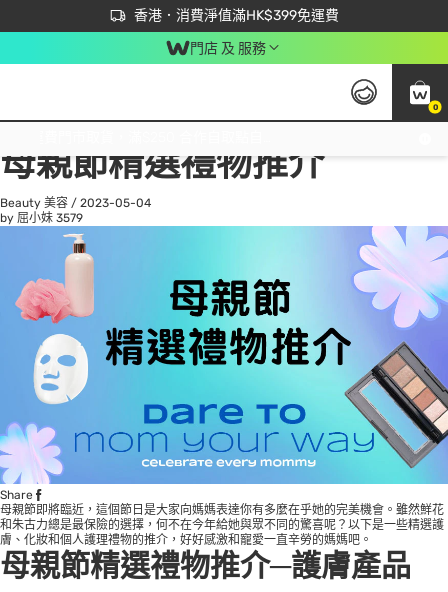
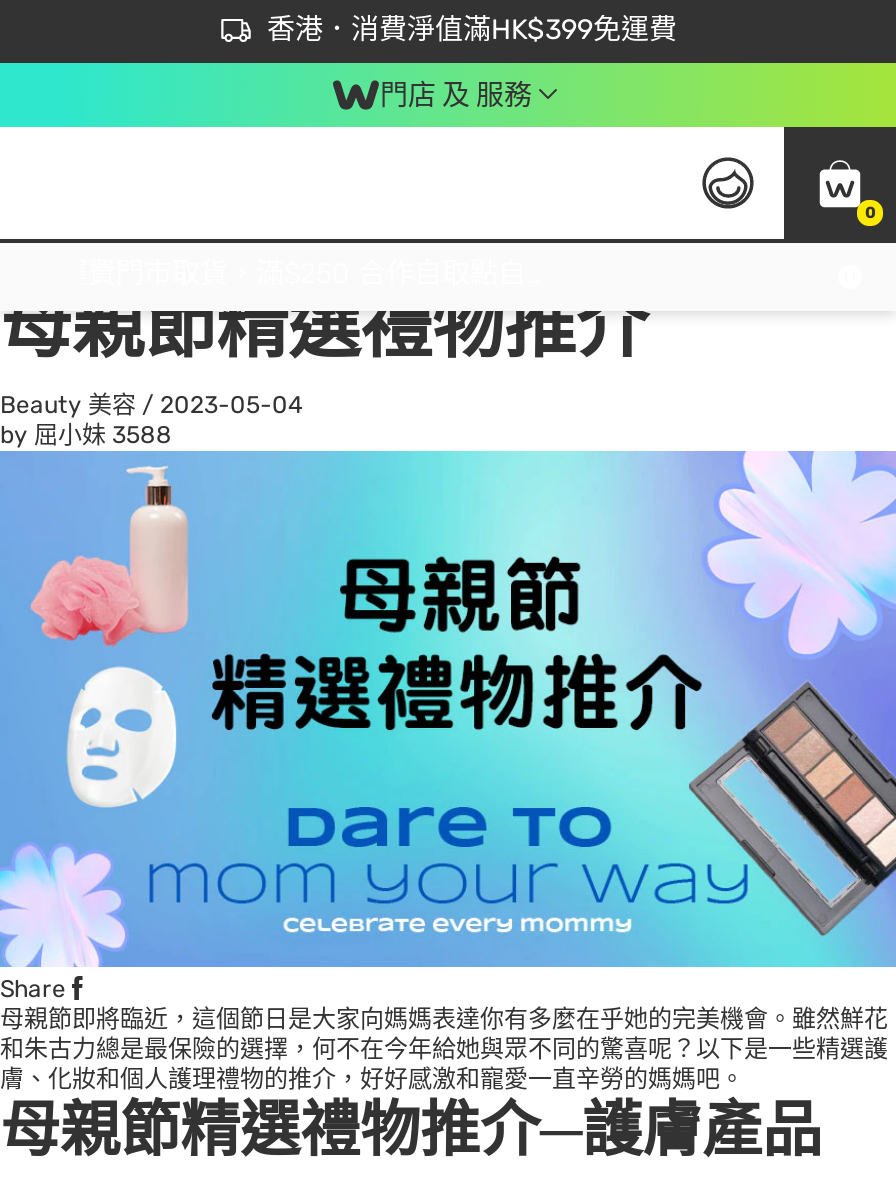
- by 屈小妹 3579
+ by 屈小妹 3588
